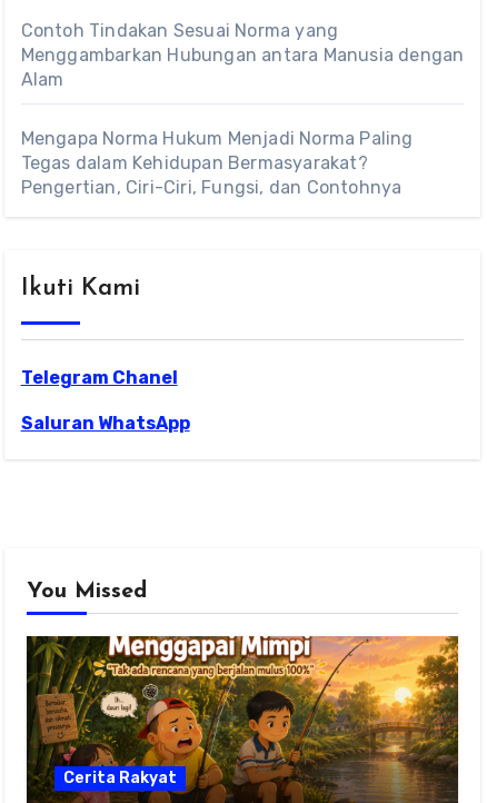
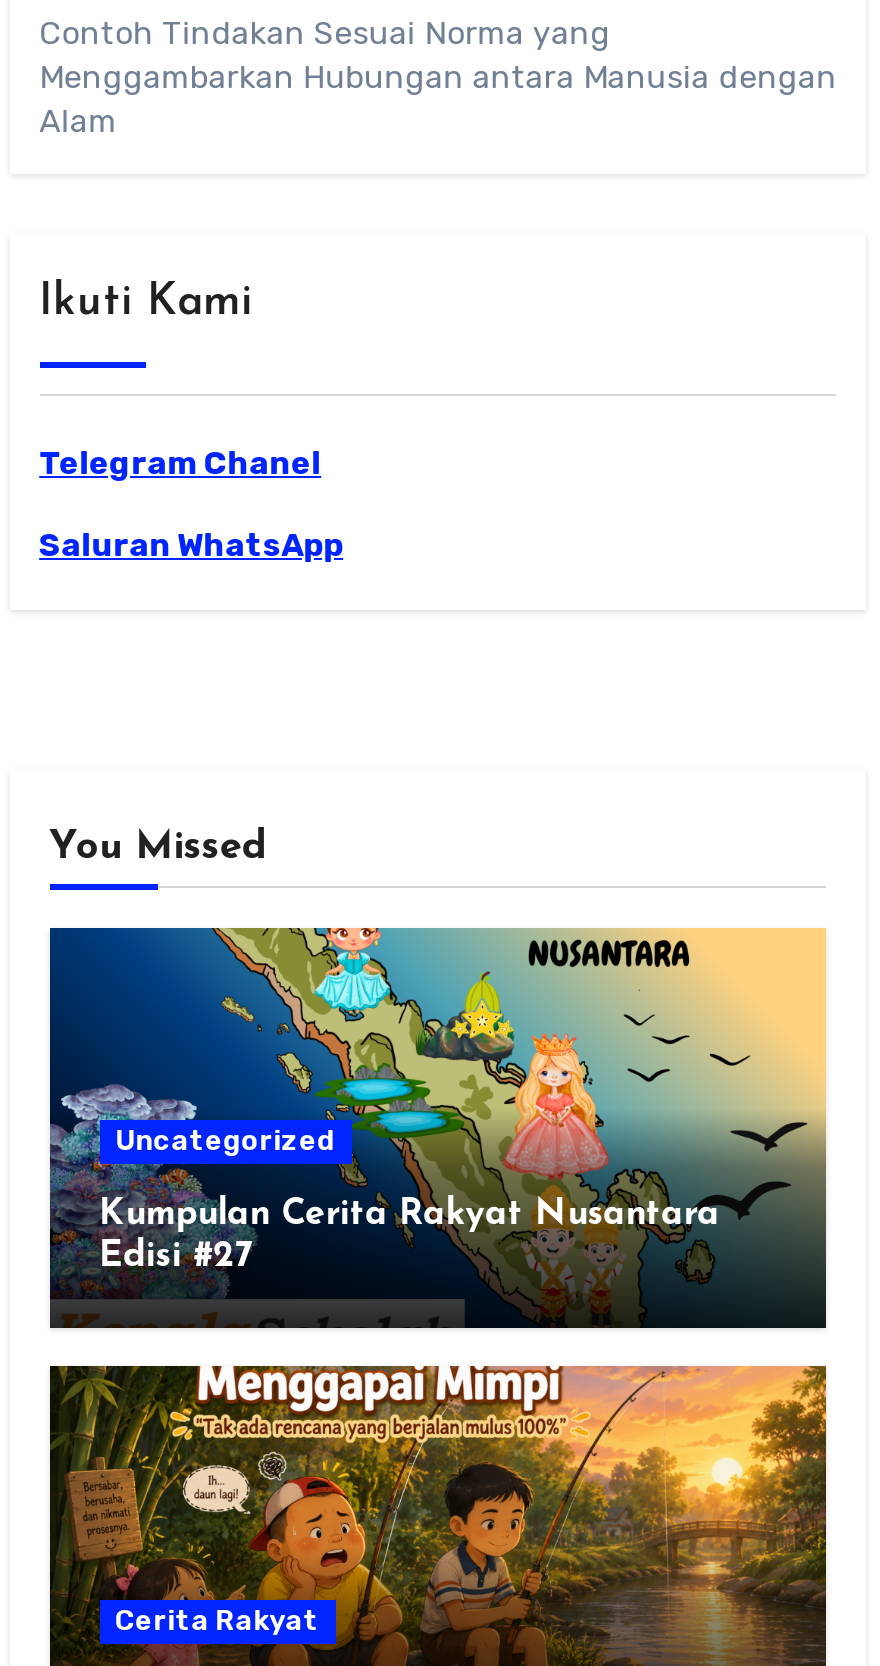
- Mengapa Norma Hukum Menjadi Norma Paling
- Tegas dalam Kehidupan Bermasyarakat?
- Pengertian, Ciri-Ciri, Fungsi, dan Contohnya

moved up: Ikuti Kami | Telegram Chanel | Saluran WhatsApp | You Missed

+ [image]
+ Uncategorized
+ Kumpulan Cerita Rakyat Nusantara
+ Edisi #27
